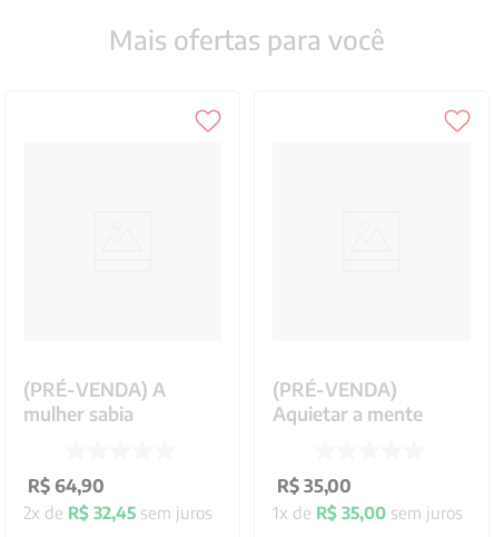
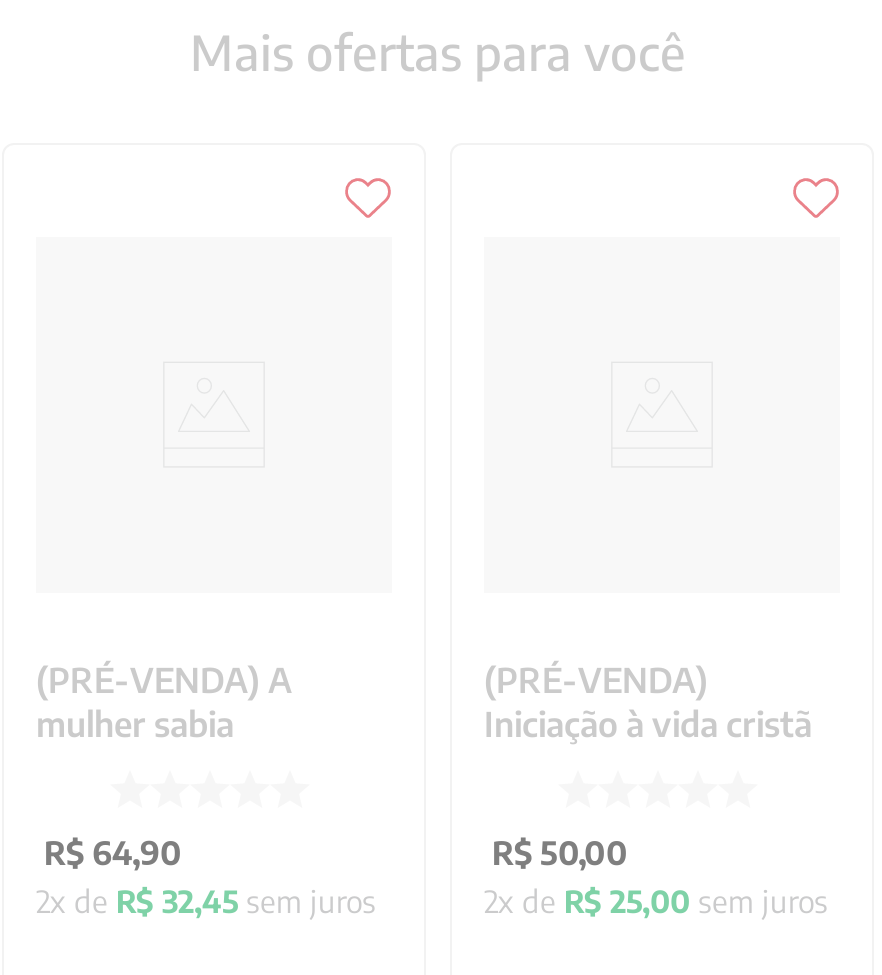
- Aquietar a mente
+ Iniciação à vida cristã

- R$ 35,00
- 1x de R$ 35,00 sem juros
+ R$ 50,00
+ 2x de R$ 25,00 sem juros
